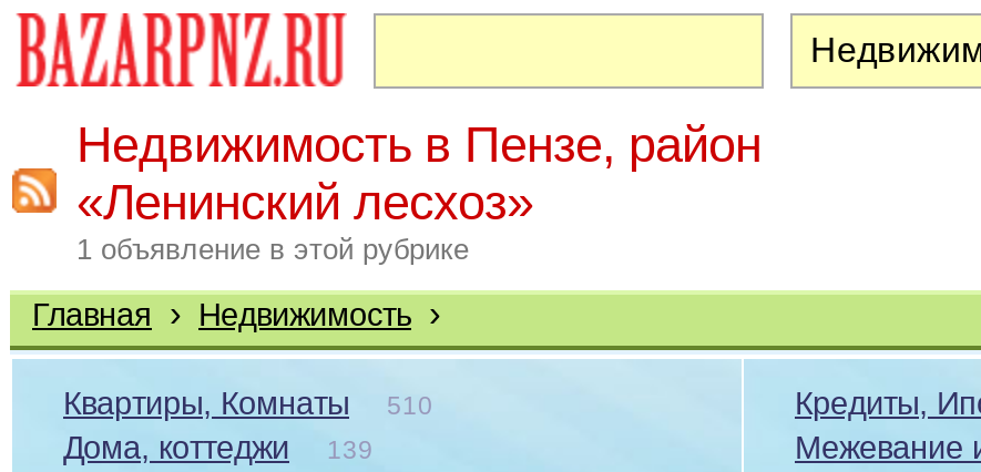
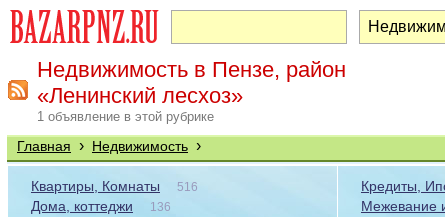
- Квартиры, Комнаты 510
+ Квартиры, Комнаты 516

- Дома, коттеджи 139
+ Дома, коттеджи 136
